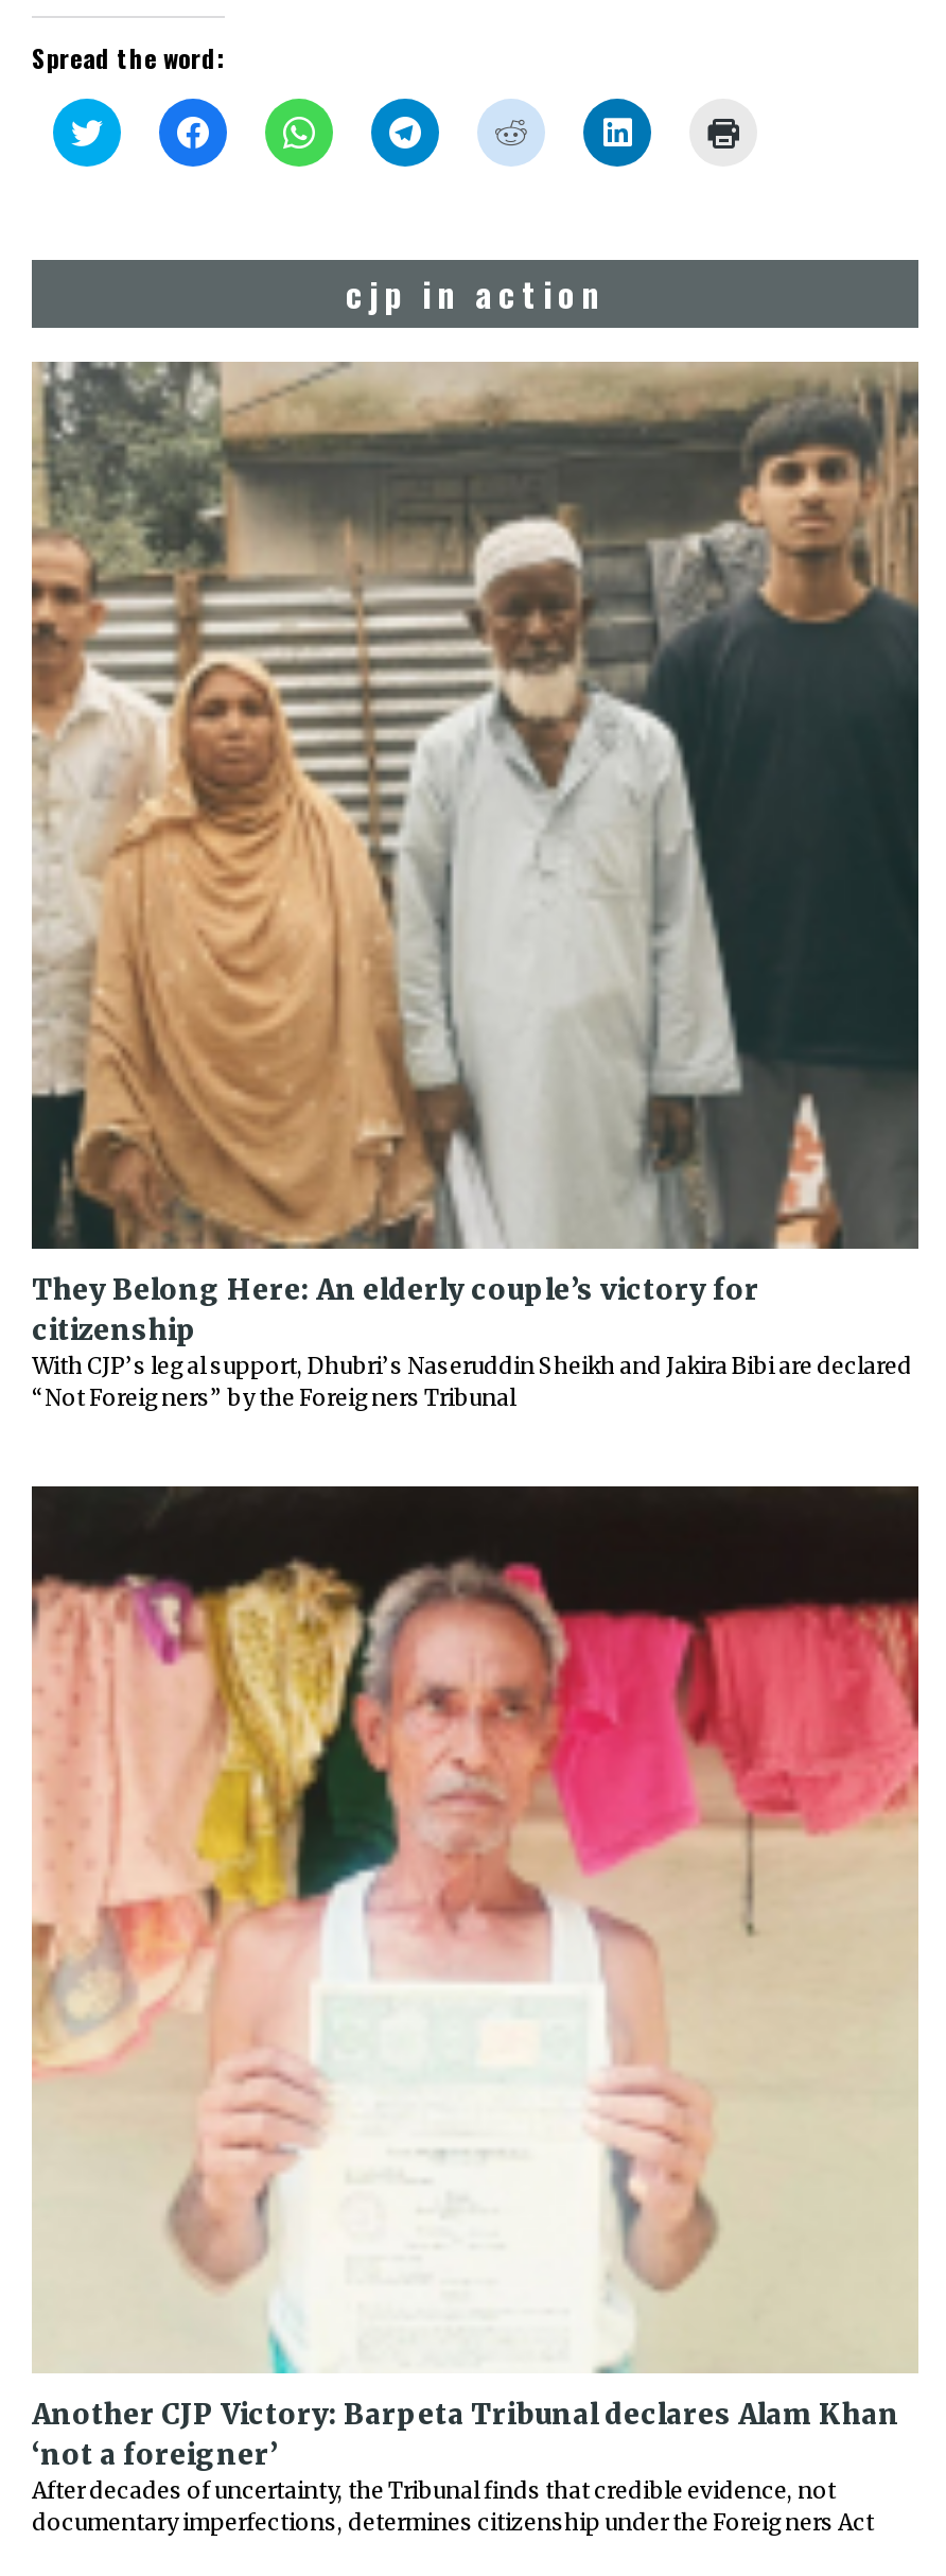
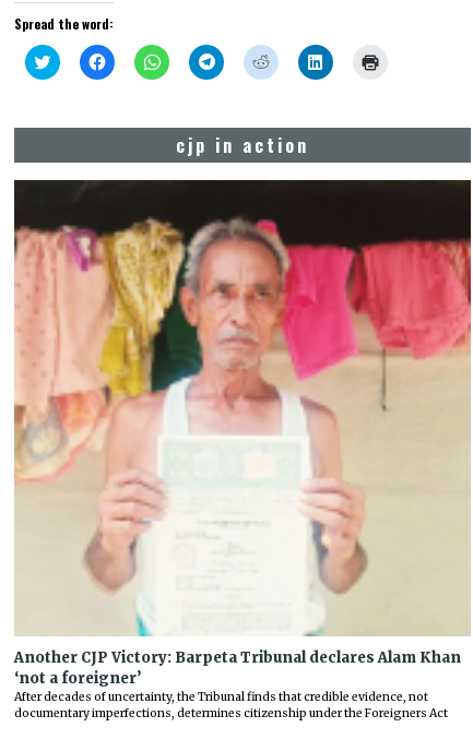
- [image]
- They Belong Here: An elderly couple’s victory for
- citizenship
- With CJP’s legal support, Dhubri’s Naseruddin Sheikh and Jakira Bibi are declared
- “Not Foreigners” by the Foreigners Tribunal
